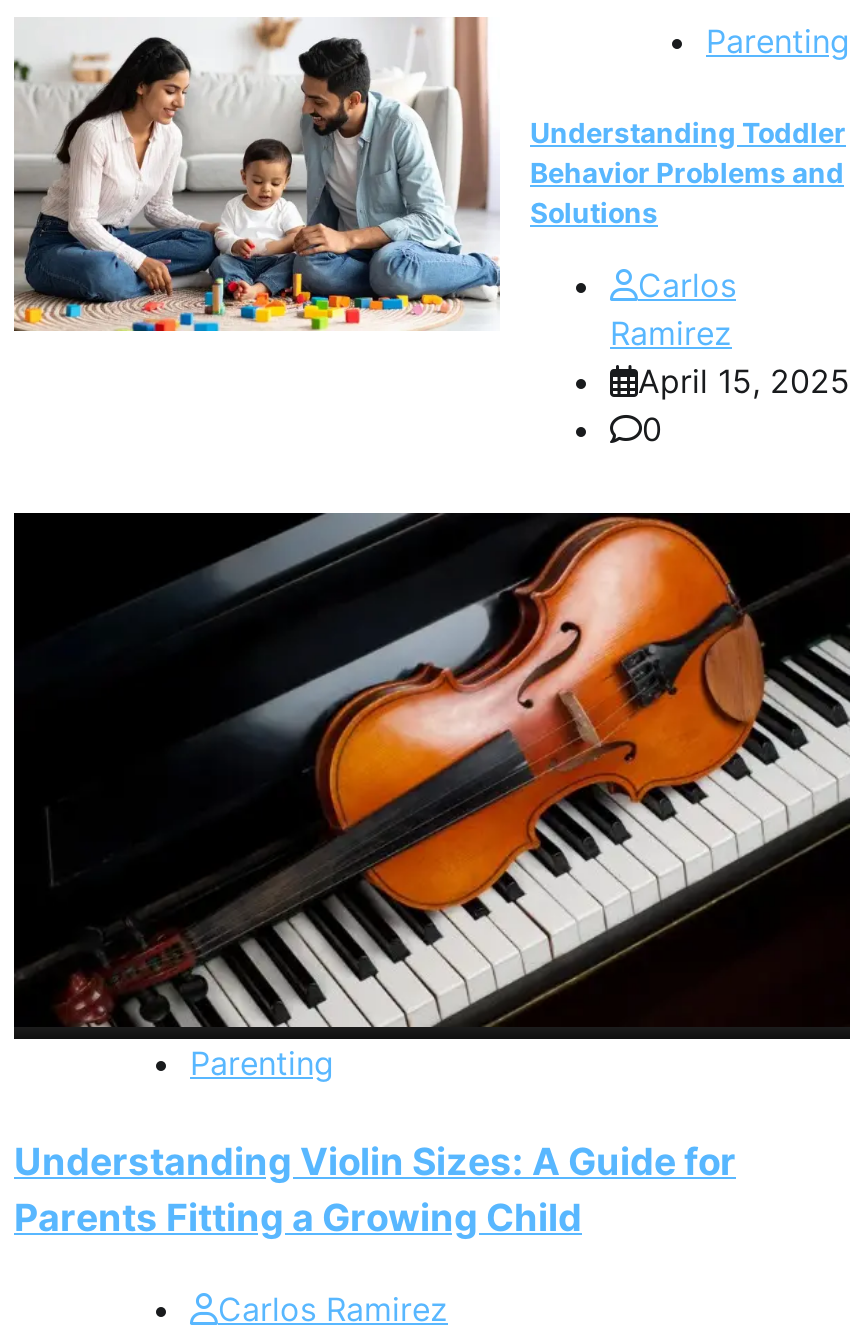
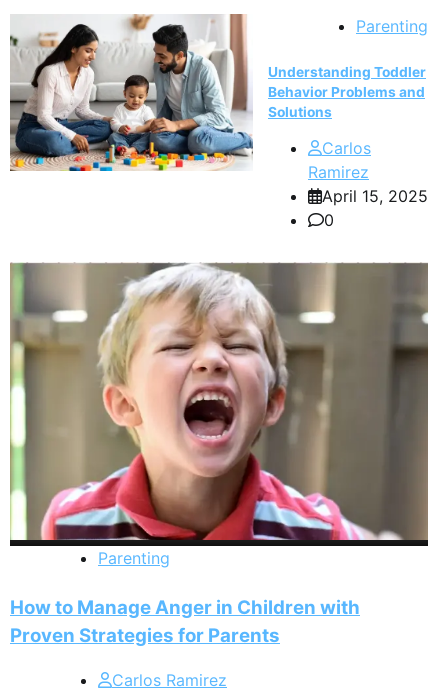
- [image]
+ [image]

- Understanding Violin Sizes: A Guide for
- Parents Fitting a Growing Child
+ How to Manage Anger in Children with
+ Proven Strategies for Parents
